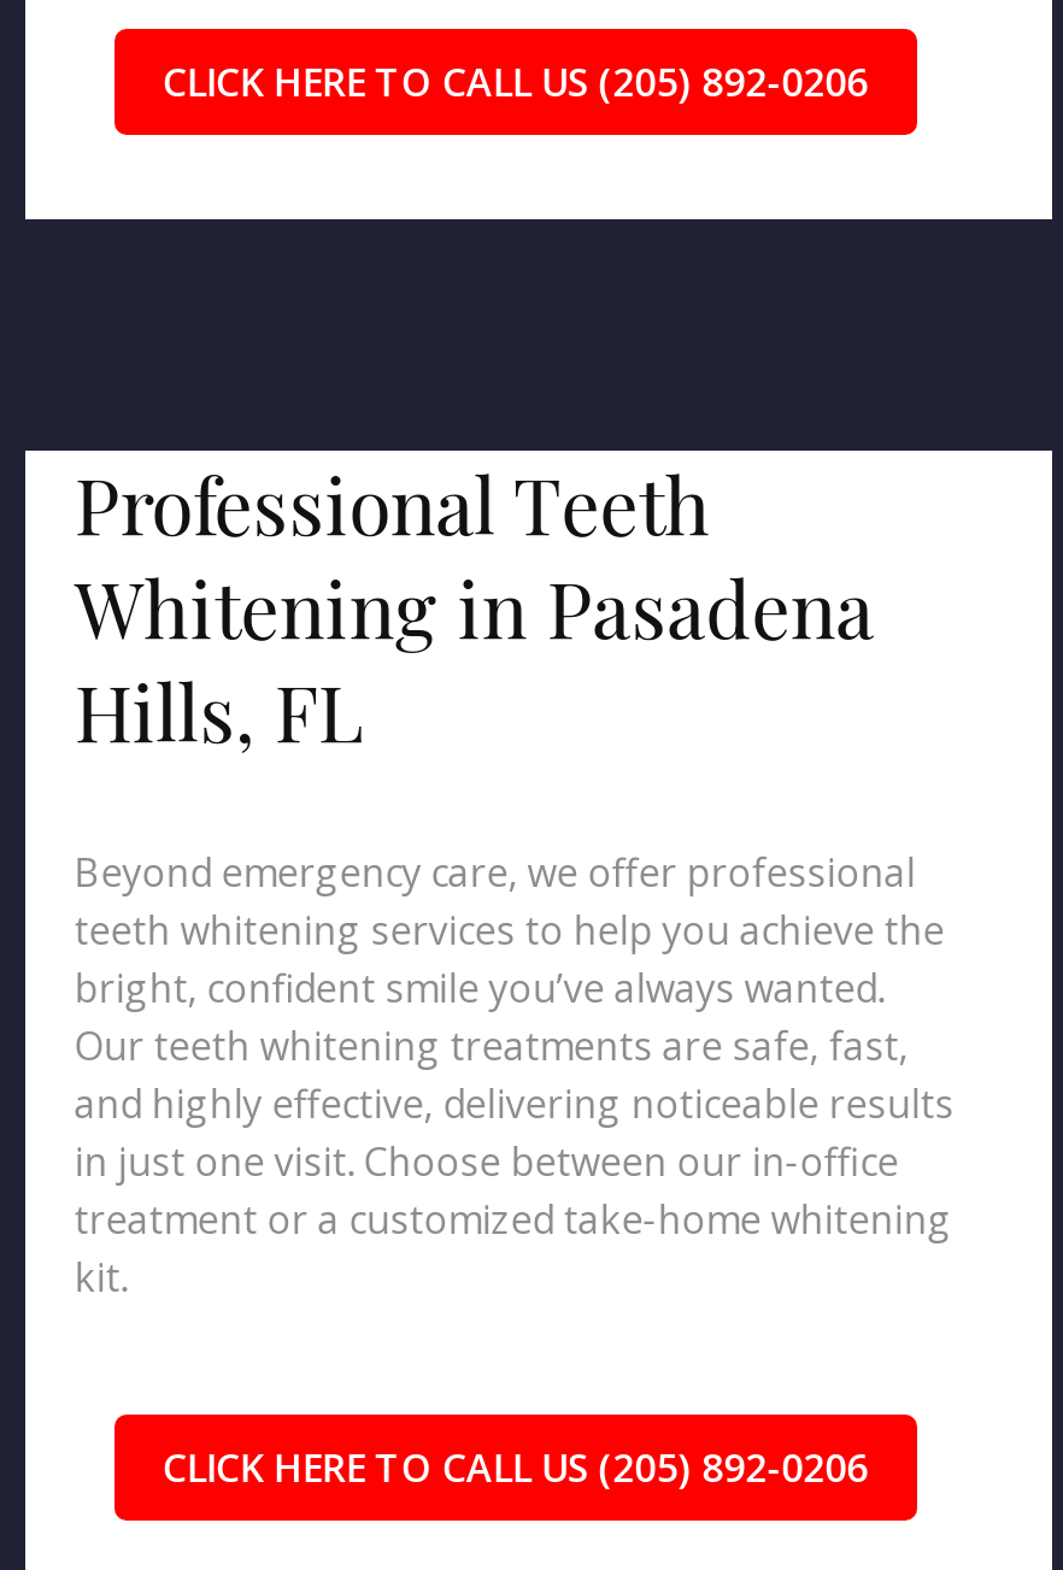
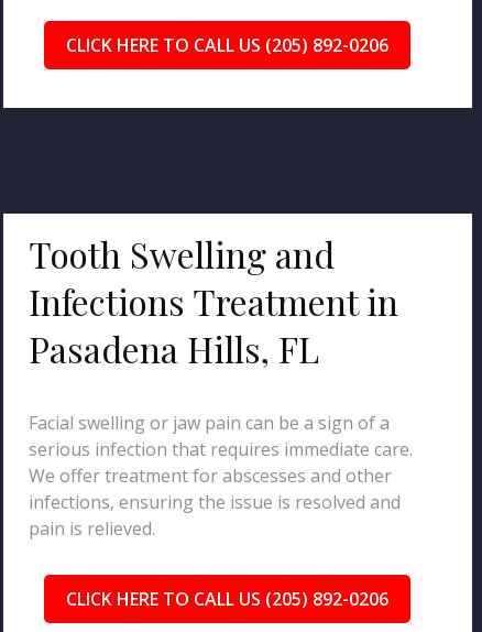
- Professional Teeth
- Whitening in Pasadena
- Hills, FL
+ Tooth Swelling and
+ Infections Treatment in
+ Pasadena Hills, FL

- Beyond emergency care, we offer professional
- teeth whitening services to help you achieve the
- bright, confident smile you’ve always wanted.
- Our teeth whitening treatments are safe, fast,
- and highly effective, delivering noticeable results
- in just one visit. Choose between our in-office
- treatment or a customized take-home whitening
- kit.
+ Facial swelling or jaw pain can be a sign of a
+ serious infection that requires immediate care.
+ We offer treatment for abscesses and other
+ infections, ensuring the issue is resolved and
+ pain is relieved.
